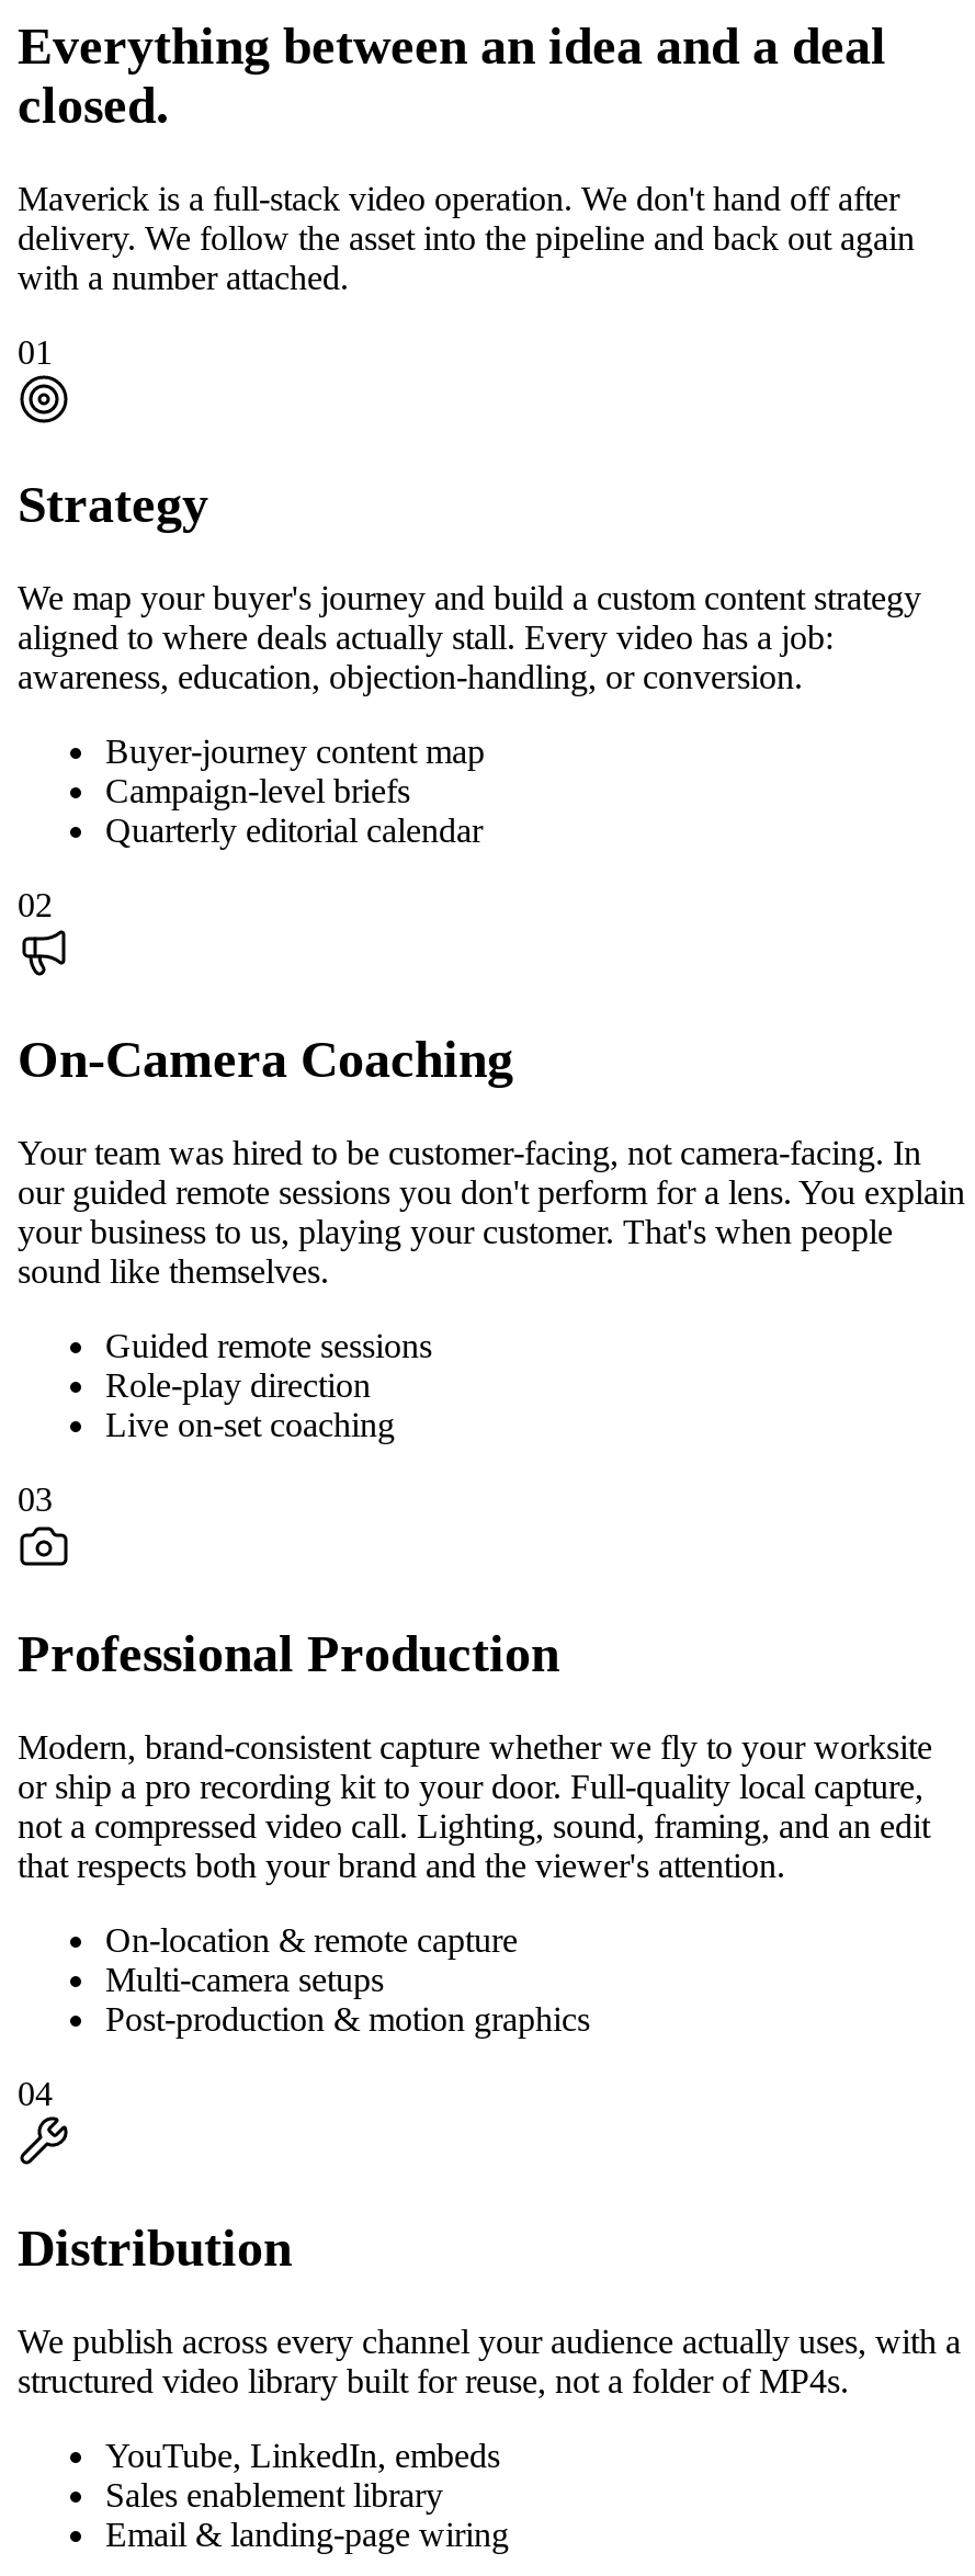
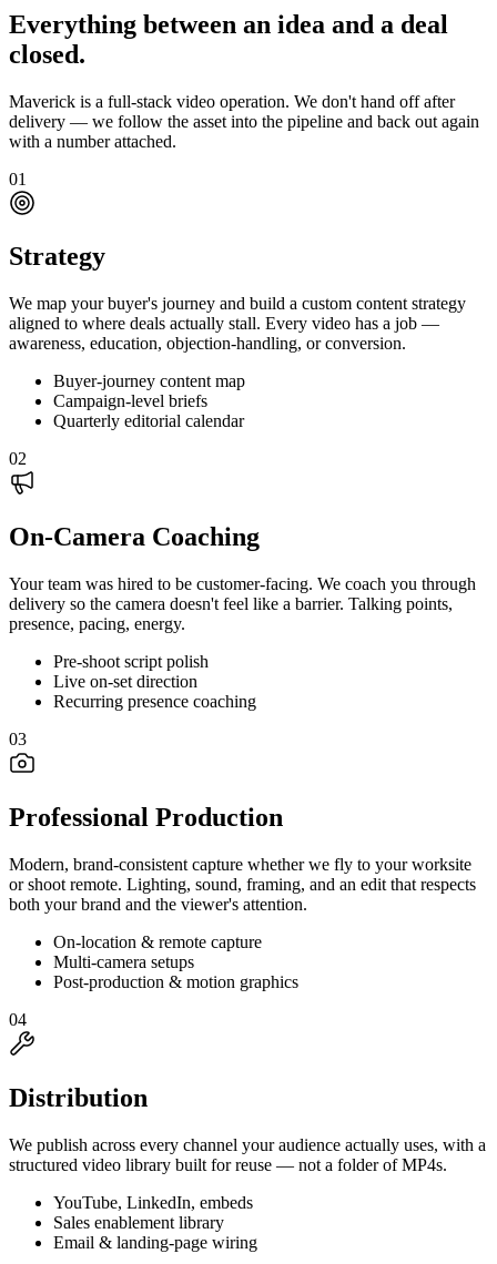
- delivery. We follow the asset into the pipeline and back out again
+ delivery — we follow the asset into the pipeline and back out again

- aligned to where deals actually stall. Every video has a job:
+ aligned to where deals actually stall. Every video has a job —

- Your team was hired to be customer-facing, not camera-facing. In
- our guided remote sessions you don't perform for a lens. You explain
- your business to us, playing your customer. That's when people
- sound like themselves.
+ Your team was hired to be customer-facing. We coach you through
+ delivery so the camera doesn't feel like a barrier. Talking points,
+ presence, pacing, energy.

- Guided remote sessions
- Role-play direction
- Live on-set coaching
+ Pre-shoot script polish
+ Live on-set direction
+ Recurring presence coaching

- or ship a pro recording kit to your door. Full-quality local capture,
- not a compressed video call. Lighting, sound, framing, and an edit
- that respects both your brand and the viewer's attention.
+ or shoot remote. Lighting, sound, framing, and an edit that respects
+ both your brand and the viewer's attention.

- structured video library built for reuse, not a folder of MP4s.
+ structured video library built for reuse — not a folder of MP4s.
